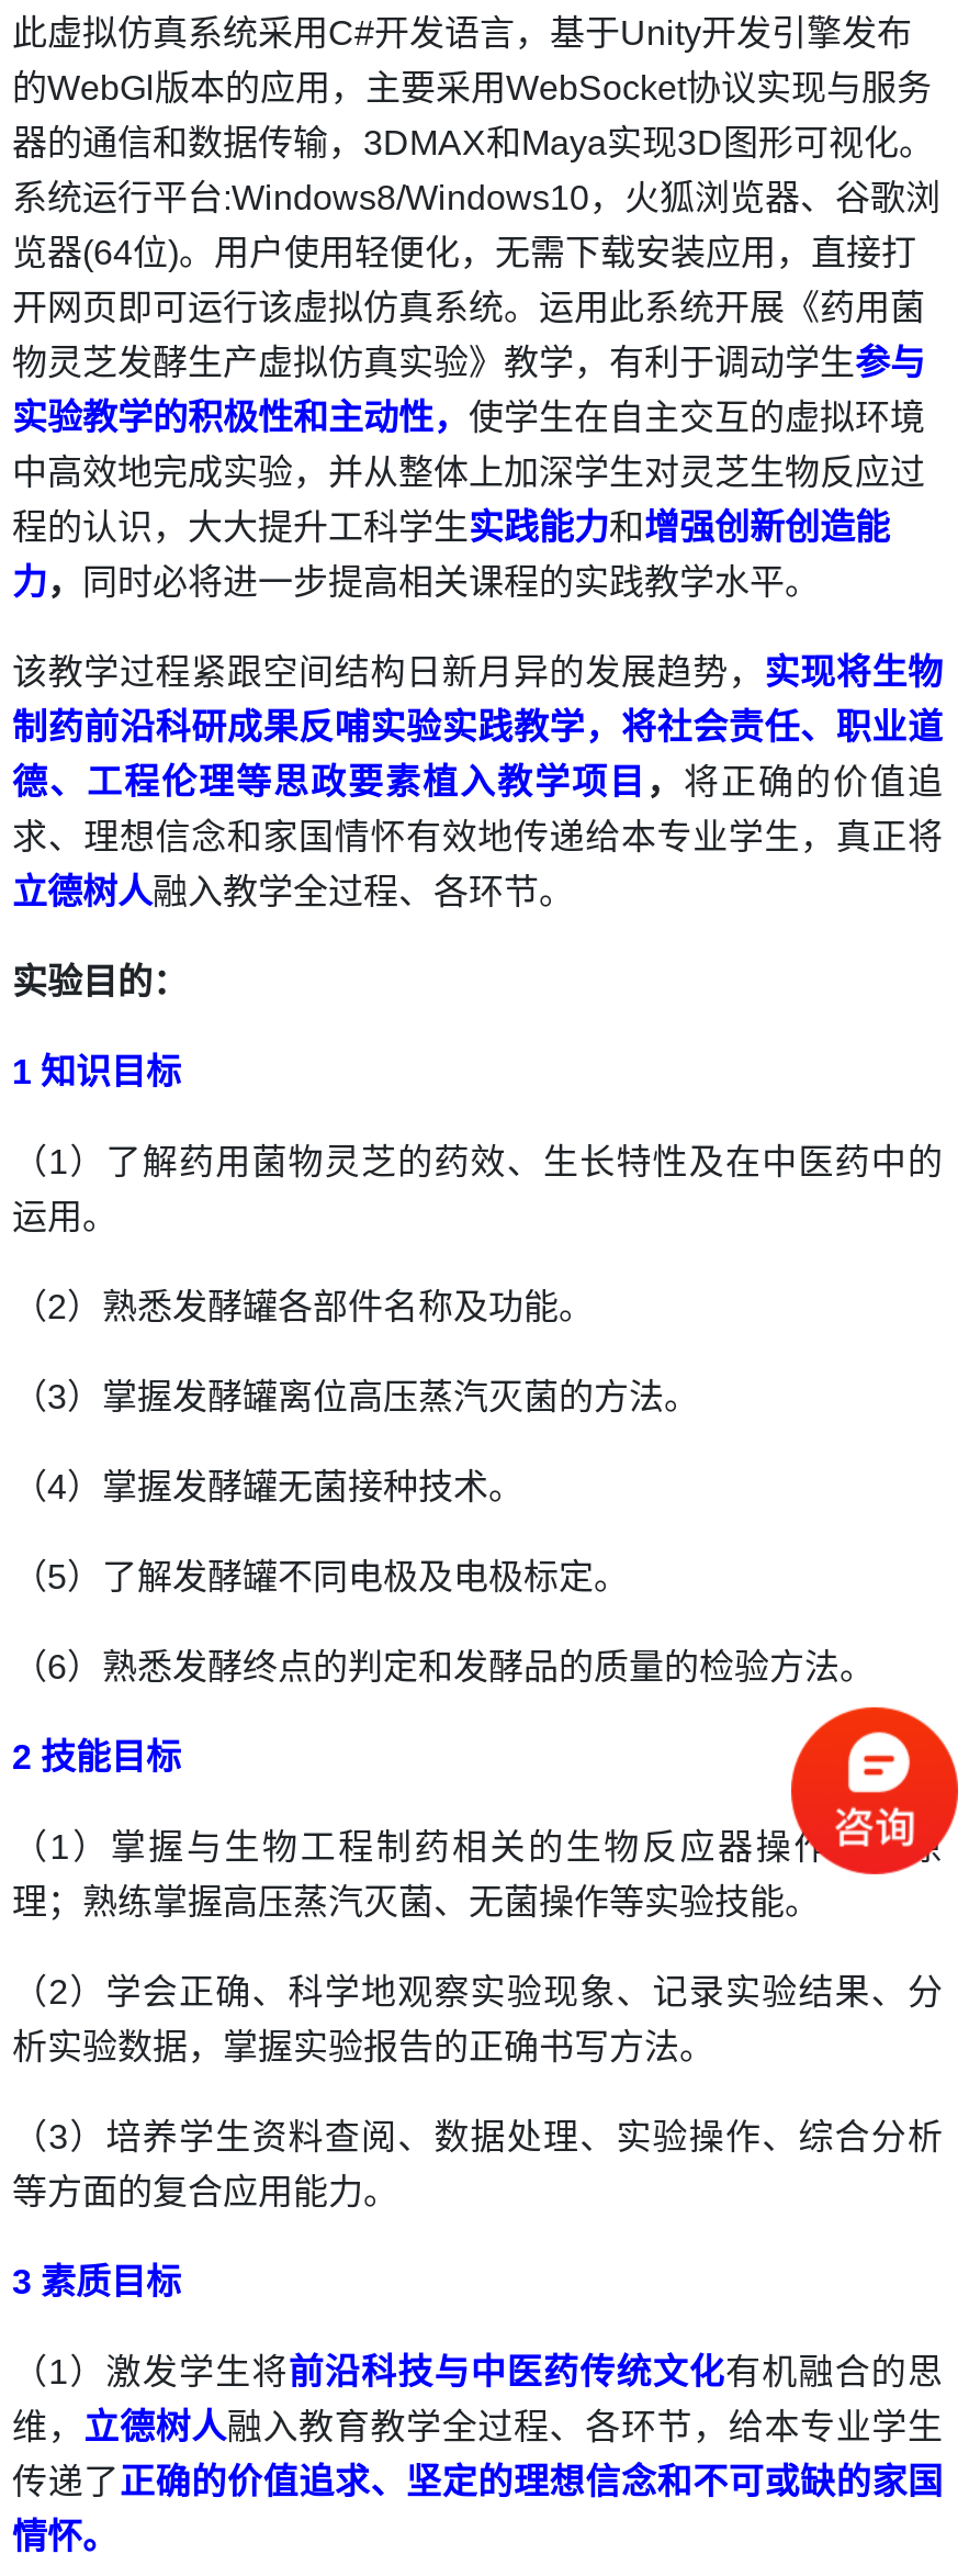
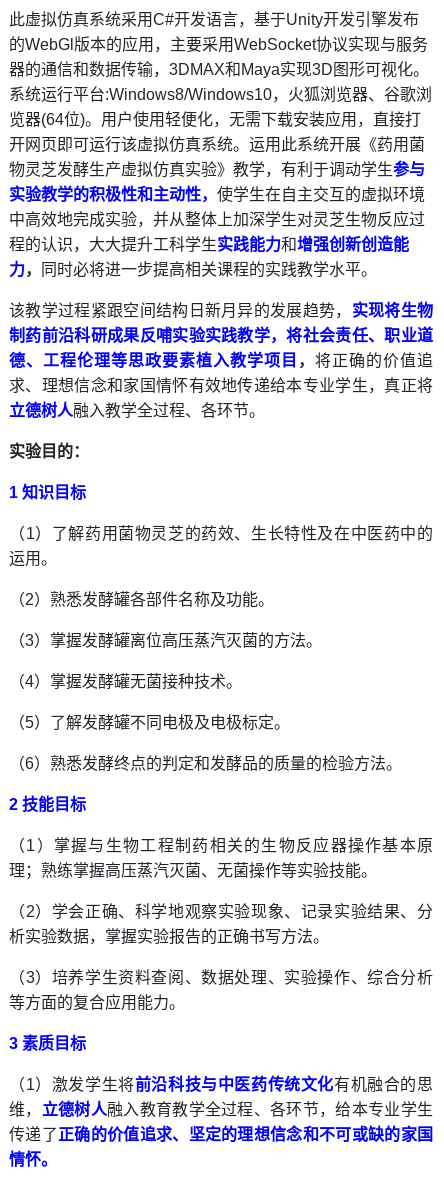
- [image]
